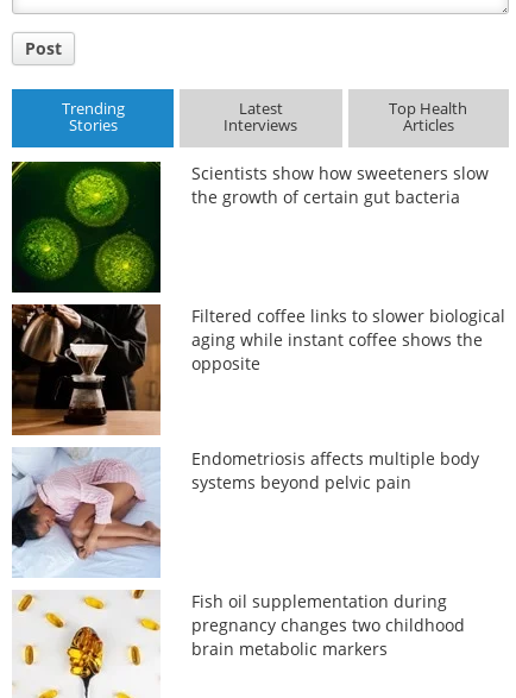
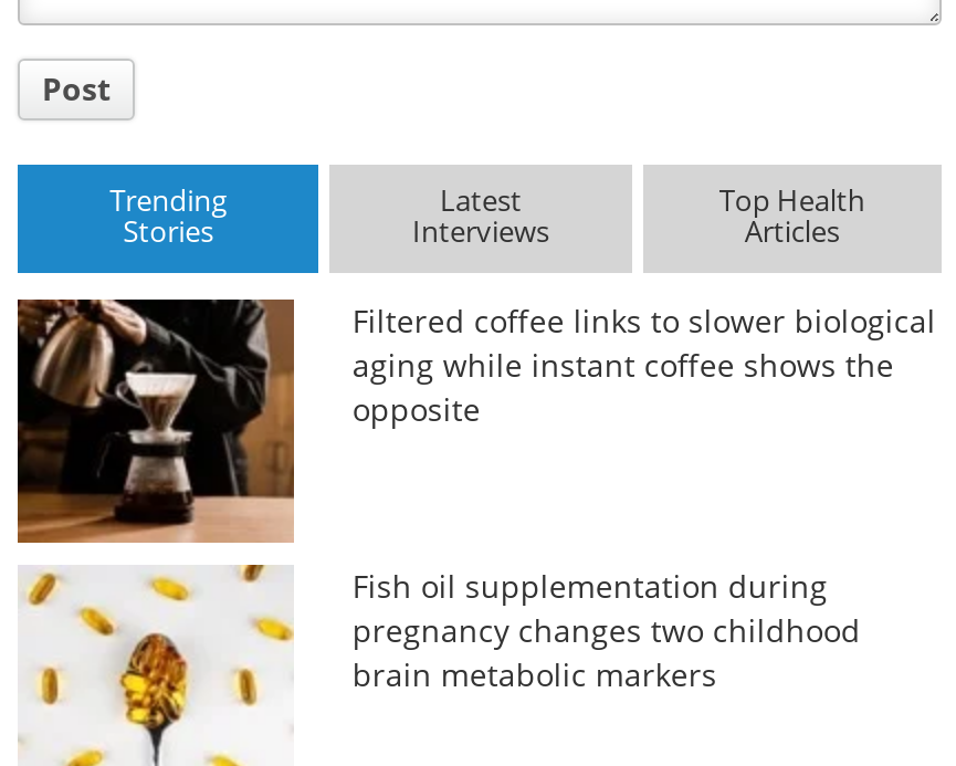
- [image]
- Scientists show how sweeteners slow
- the growth of certain gut bacteria

- [image]
- Endometriosis affects multiple body
- systems beyond pelvic pain
